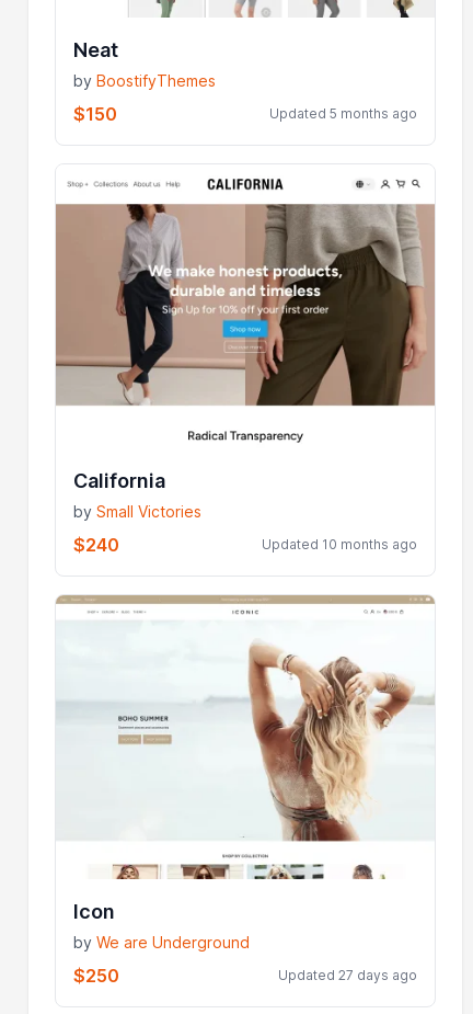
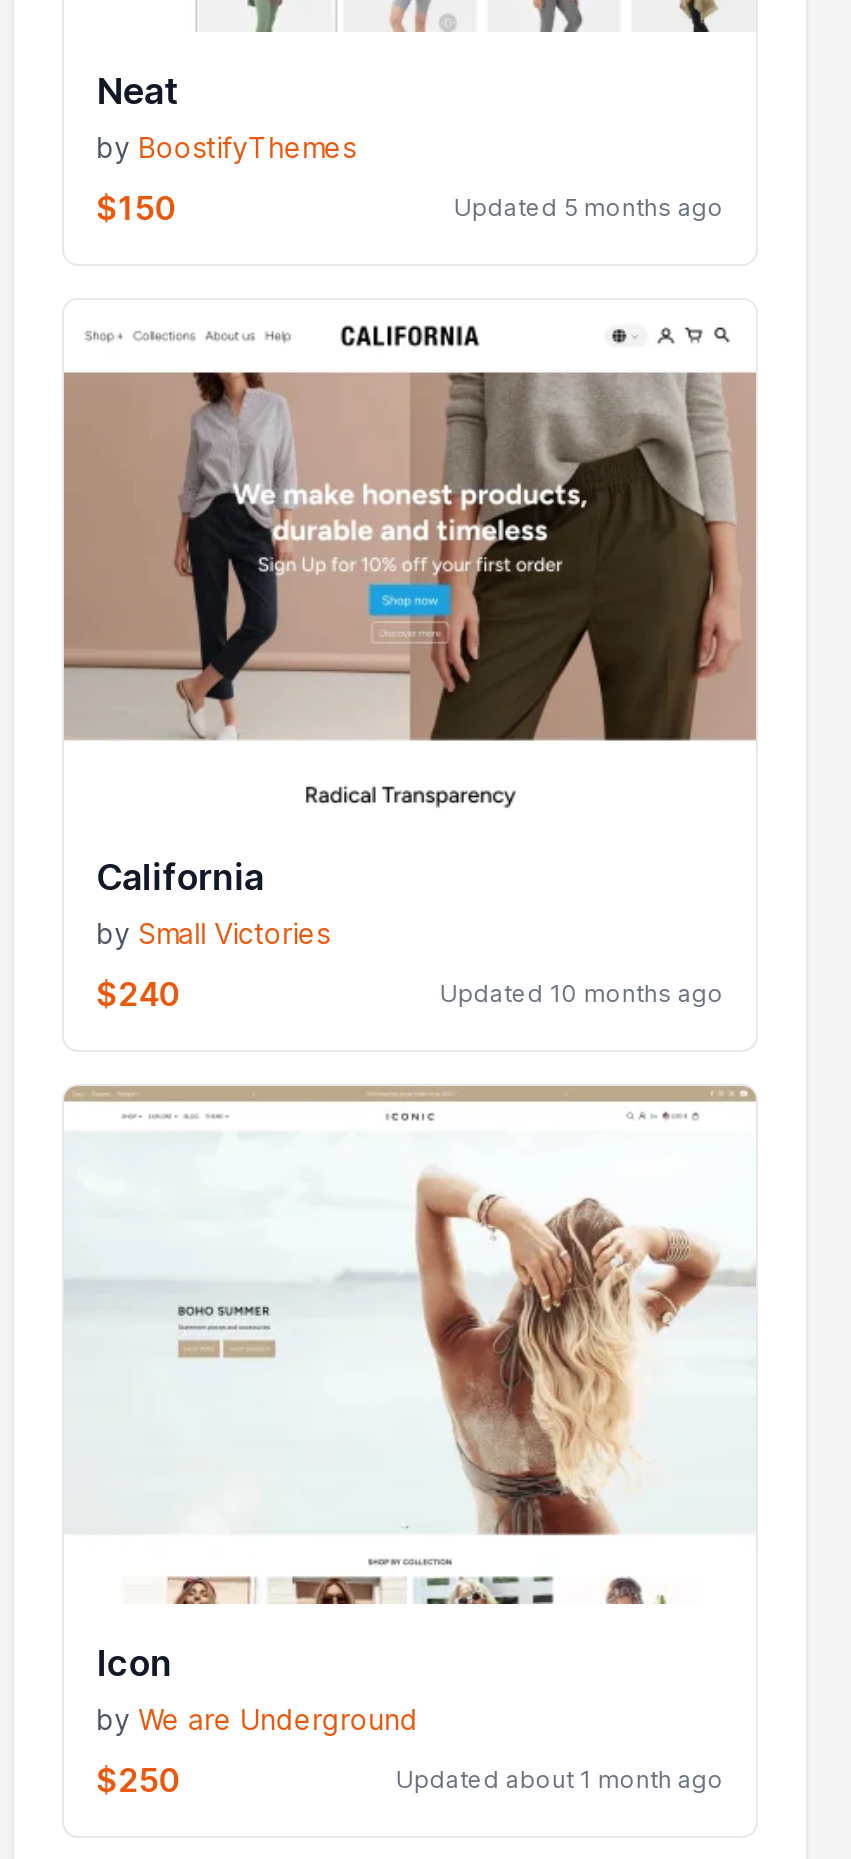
- Updated 27 days ago
+ Updated about 1 month ago
